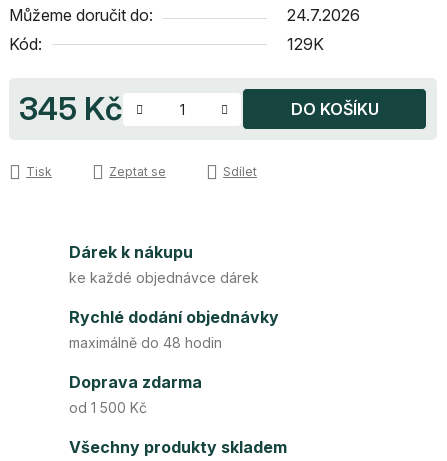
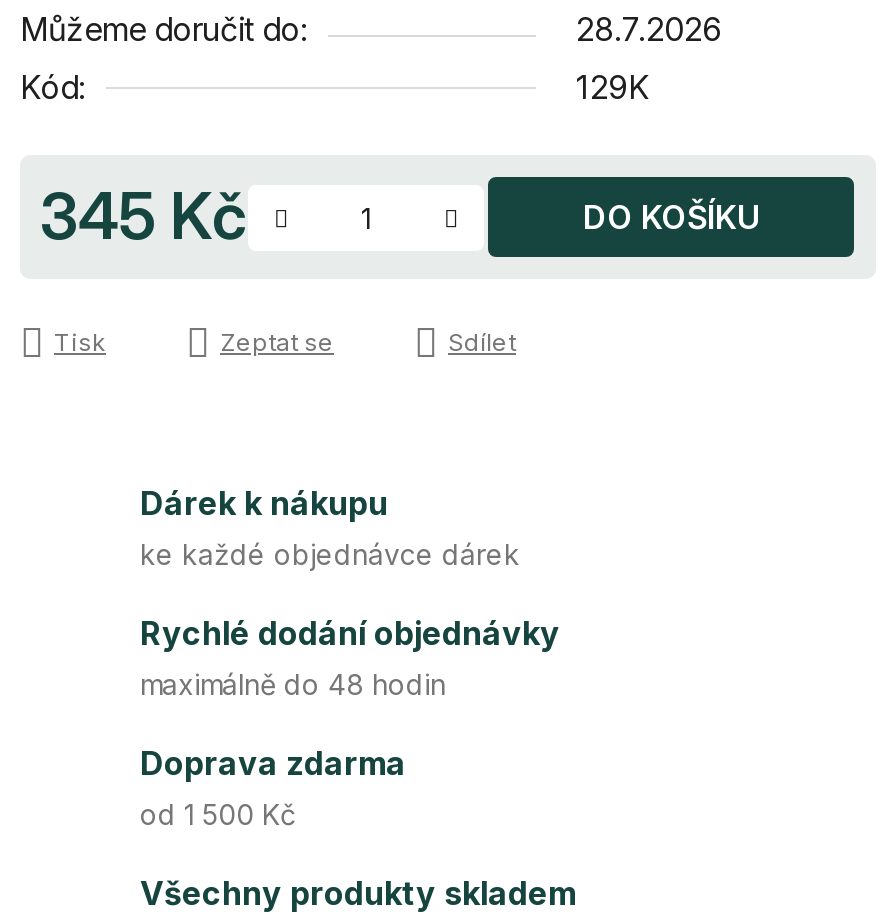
- 24.7.2026
+ 28.7.2026
